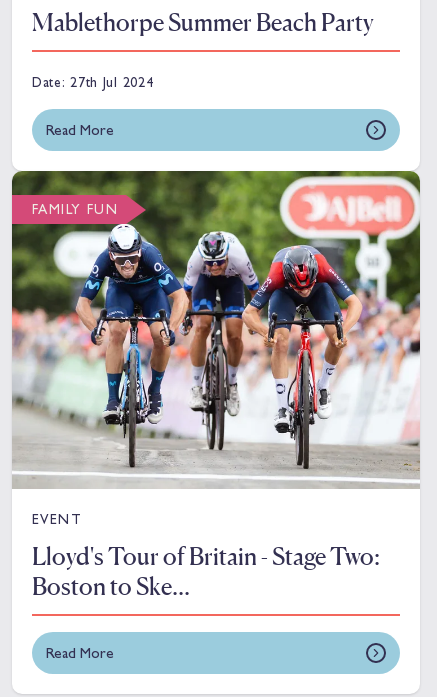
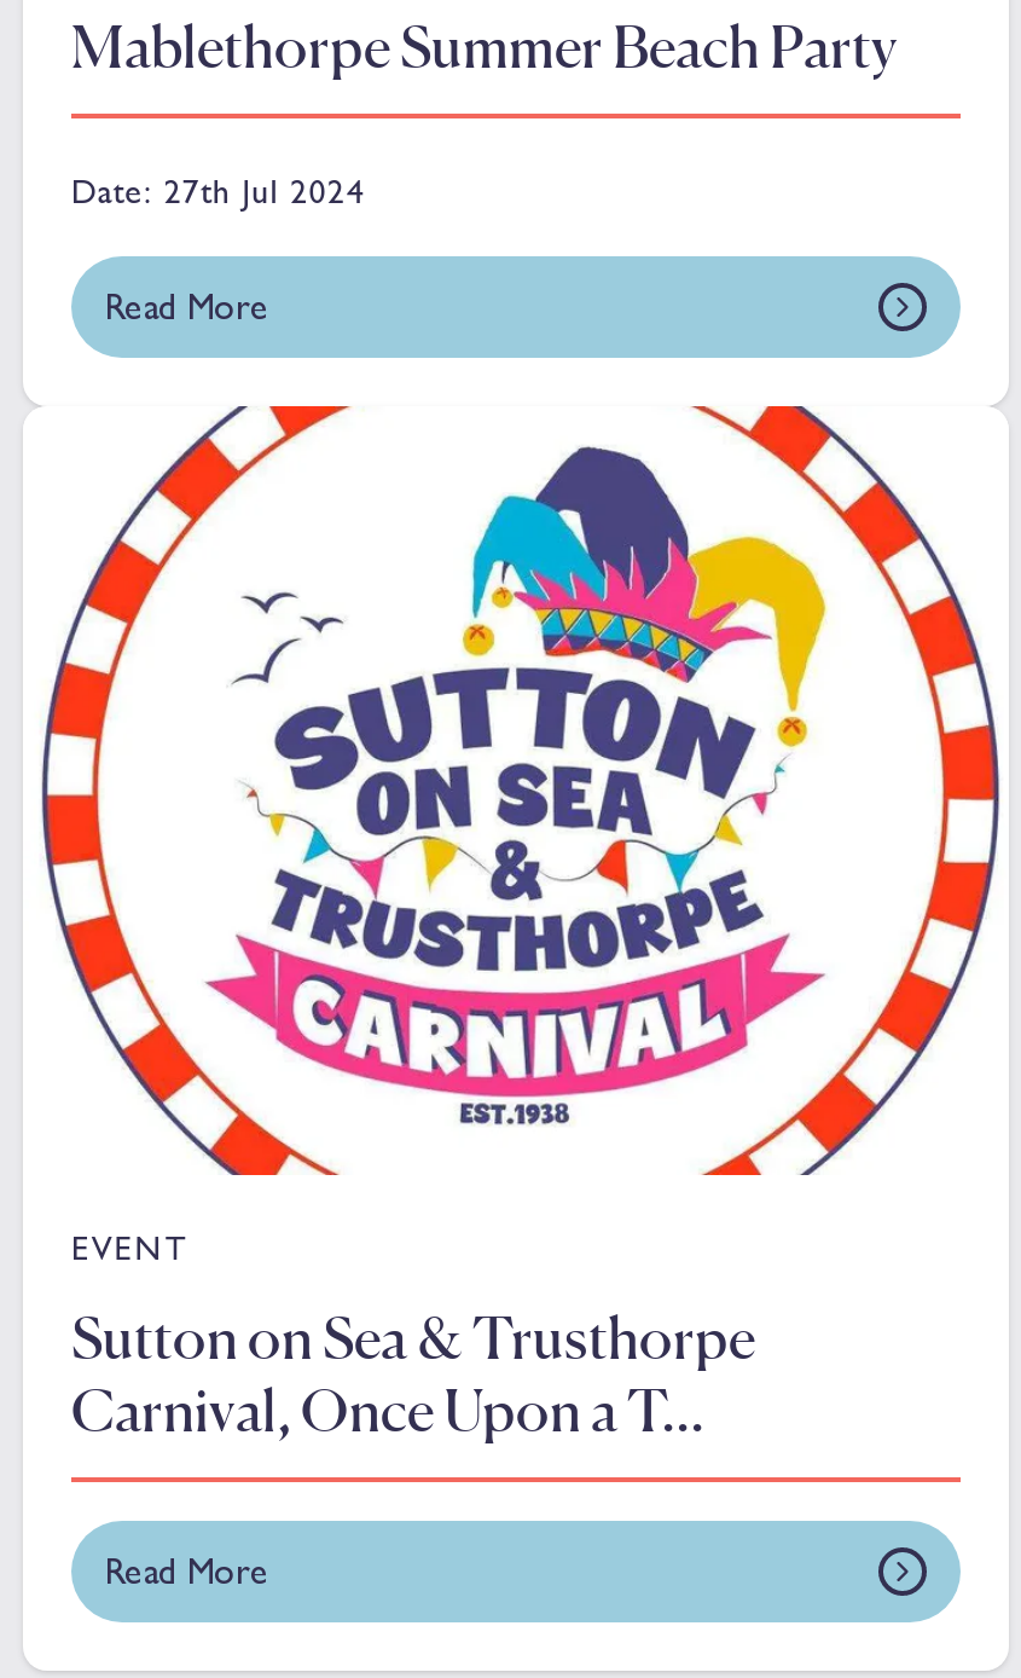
- [image]
+ [image]

- FAMILY FUN

- Lloyd's Tour of Britain - Stage Two:
- Boston to Ske...
+ Sutton on Sea & Trusthorpe
+ Carnival, Once Upon a T...
